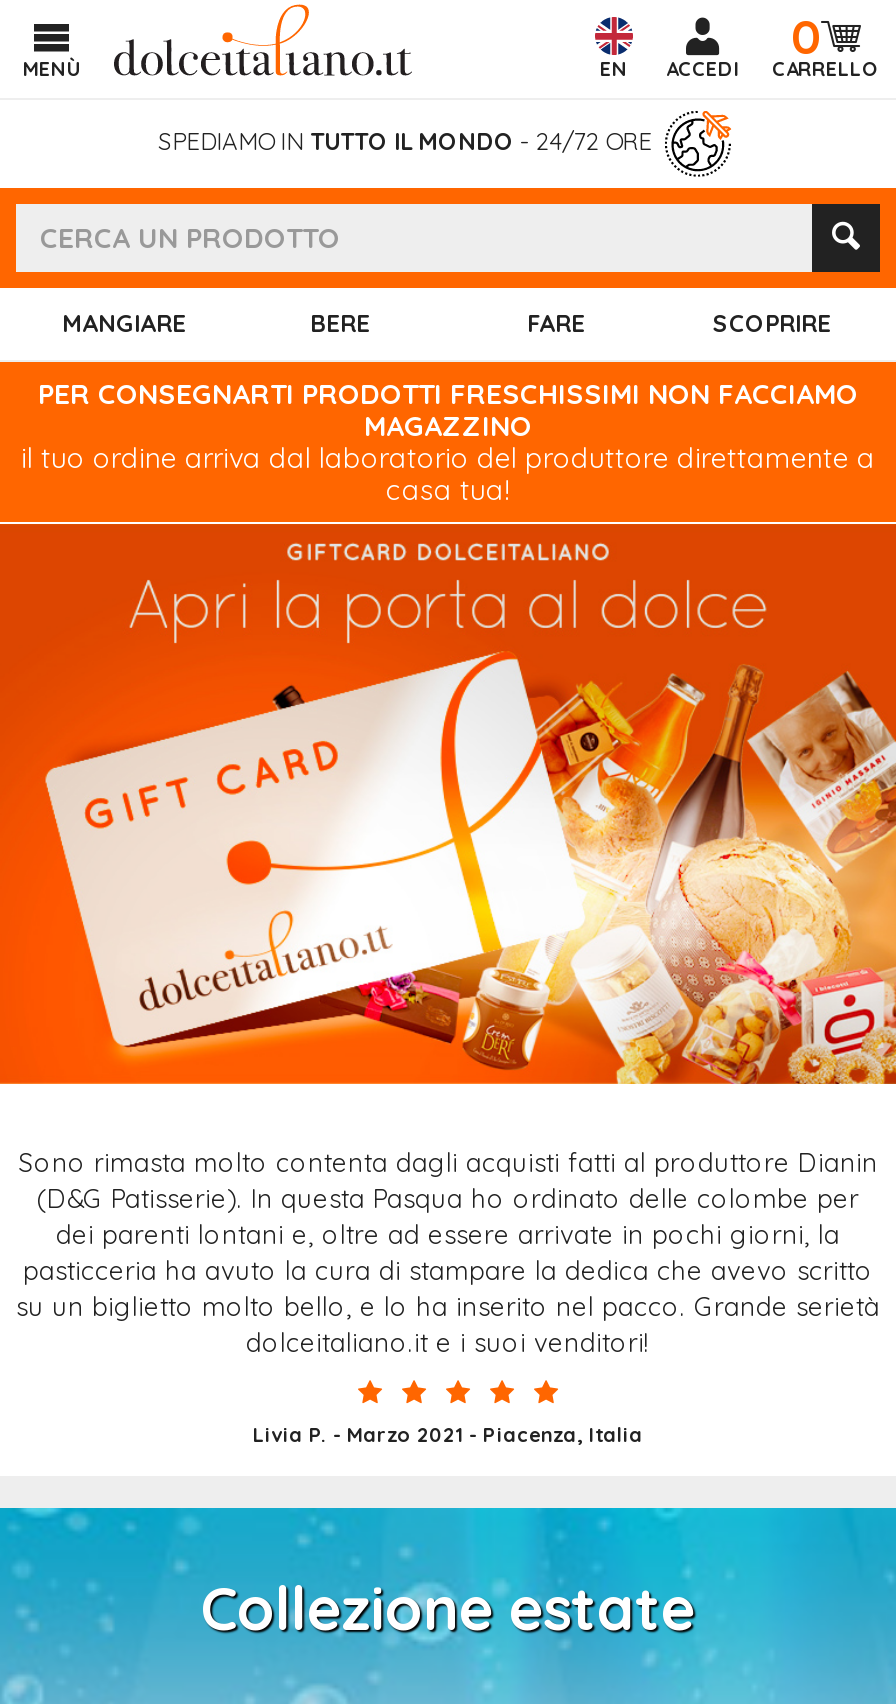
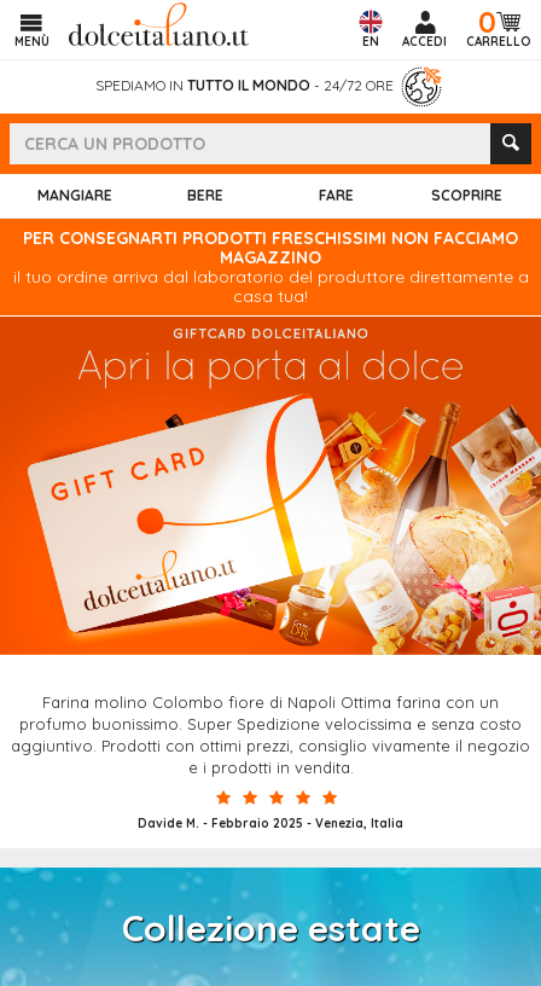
- Sono rimasta molto contenta dagli acquisti fatti al produttore Dianin
- (D&G Patisserie). In questa Pasqua ho ordinato delle colombe per
- dei parenti lontani e, oltre ad essere arrivate in pochi giorni, la
- pasticceria ha avuto la cura di stampare la dedica che avevo scritto
- su un biglietto molto bello, e lo ha inserito nel pacco. Grande serietà
- dolceitaliano.it e i suoi venditori!
+ Farina molino Colombo fiore di Napoli Ottima farina con un
+ profumo buonissimo. Super Spedizione velocissima e senza costo
+ aggiuntivo. Prodotti con ottimi prezzi, consiglio vivamente il negozio
+ e i prodotti in vendita.

- Livia P. - Marzo 2021 - Piacenza, Italia
+ Davide M. - Febbraio 2025 - Venezia, Italia
